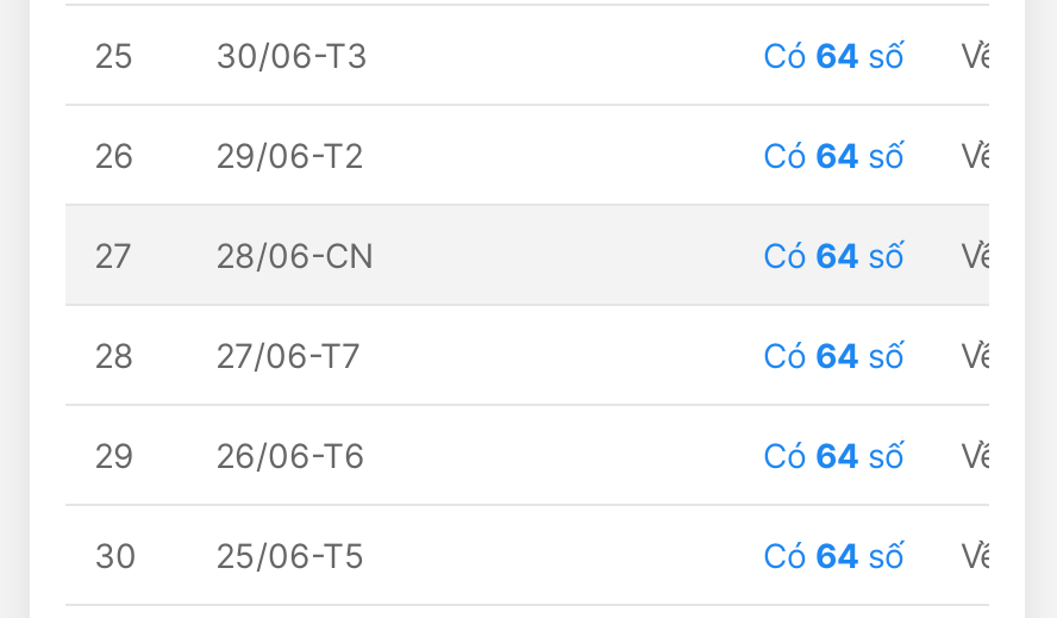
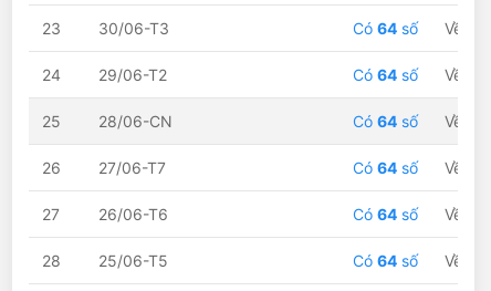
- 25 30/06-T3
+ 23 30/06-T3

- 26 29/06-T2
+ 24 29/06-T2

- 27
+ 25

- 28 27/06-T7
+ 26 27/06-T7

- 29
+ 27

- 30 25/06-T5
+ 28 25/06-T5
